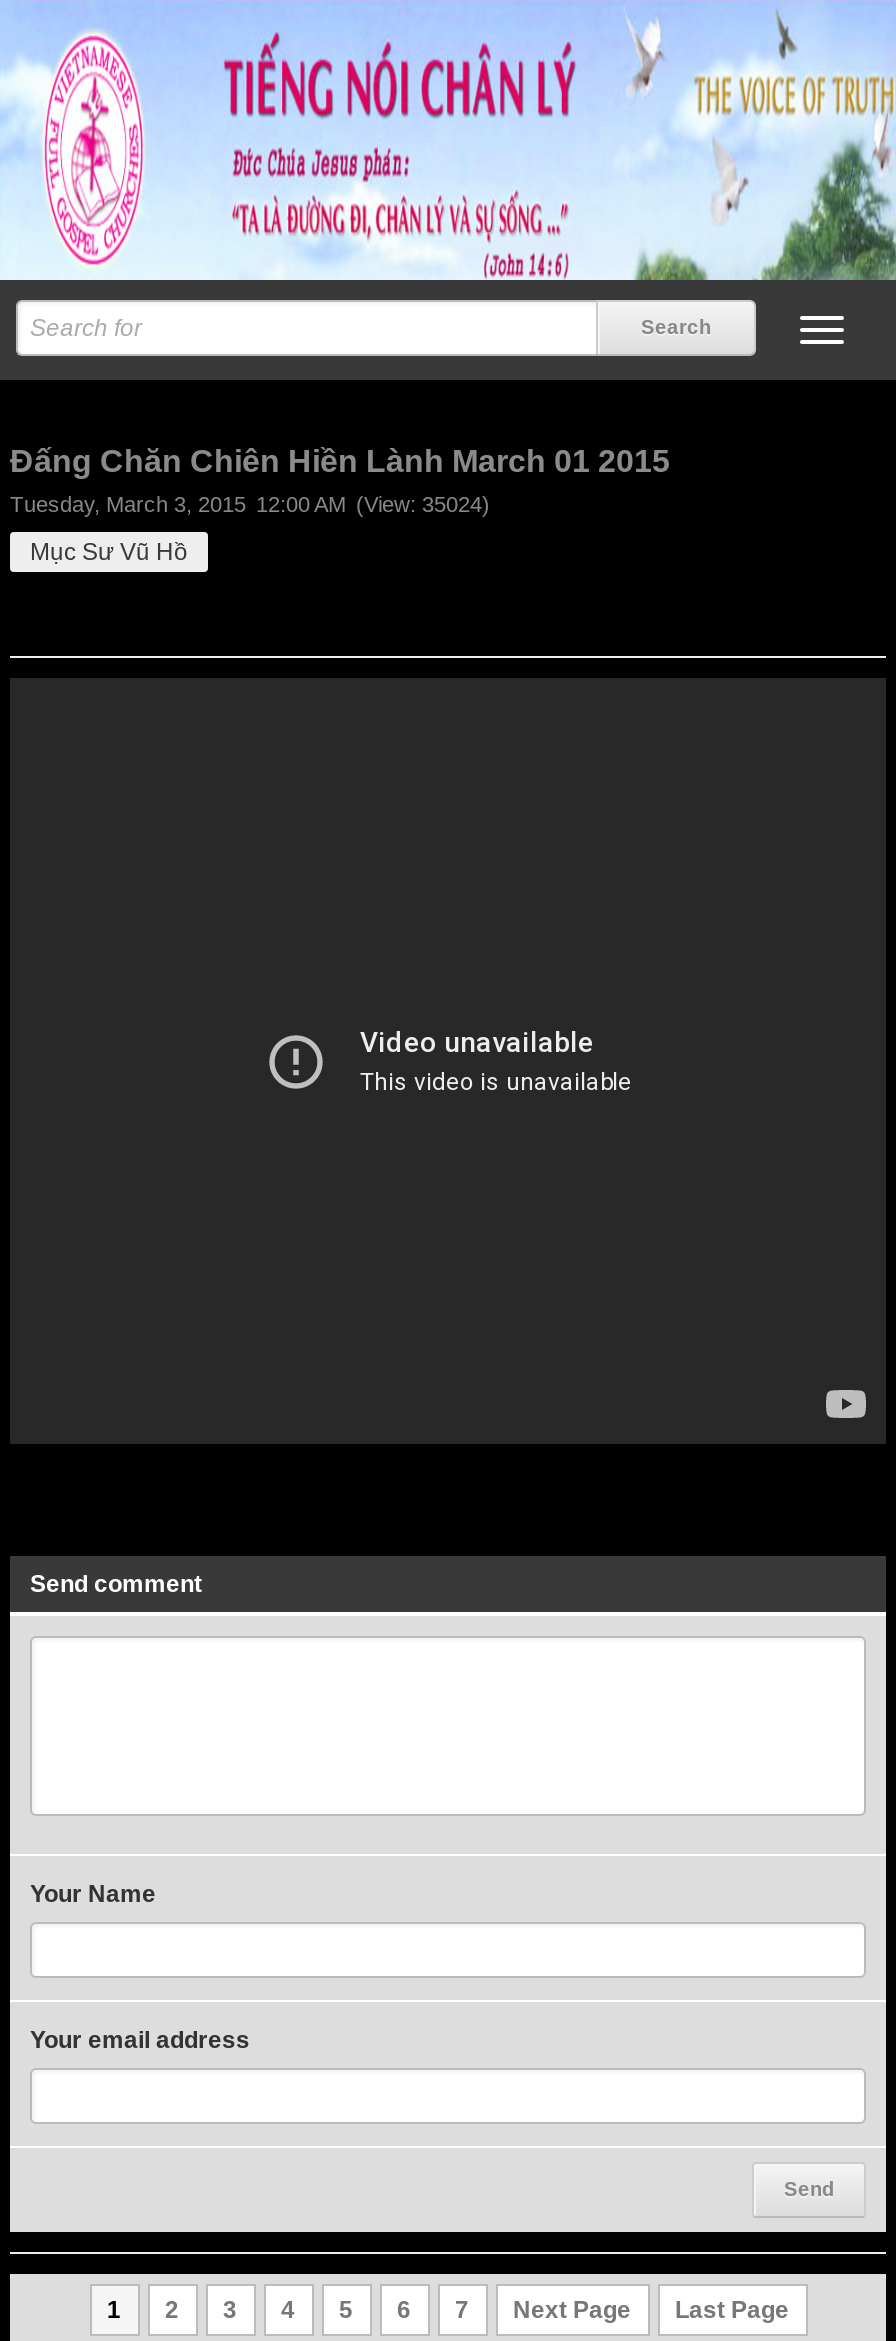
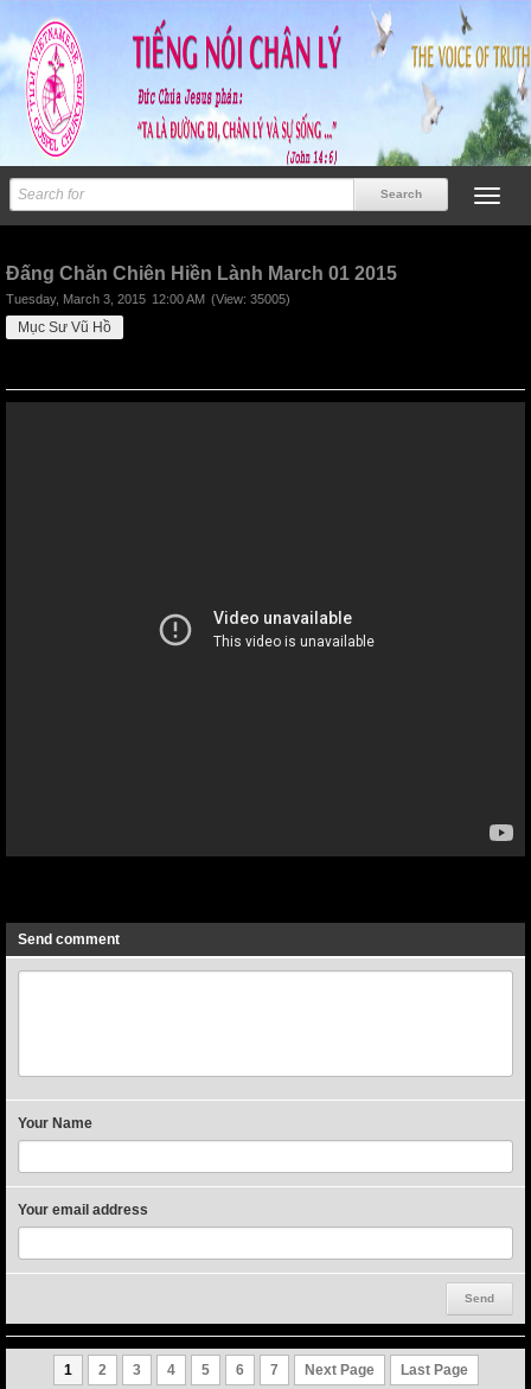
- Tuesday, March 3, 2015 12:00 AM (View: 35024)
+ Tuesday, March 3, 2015 12:00 AM (View: 35005)
